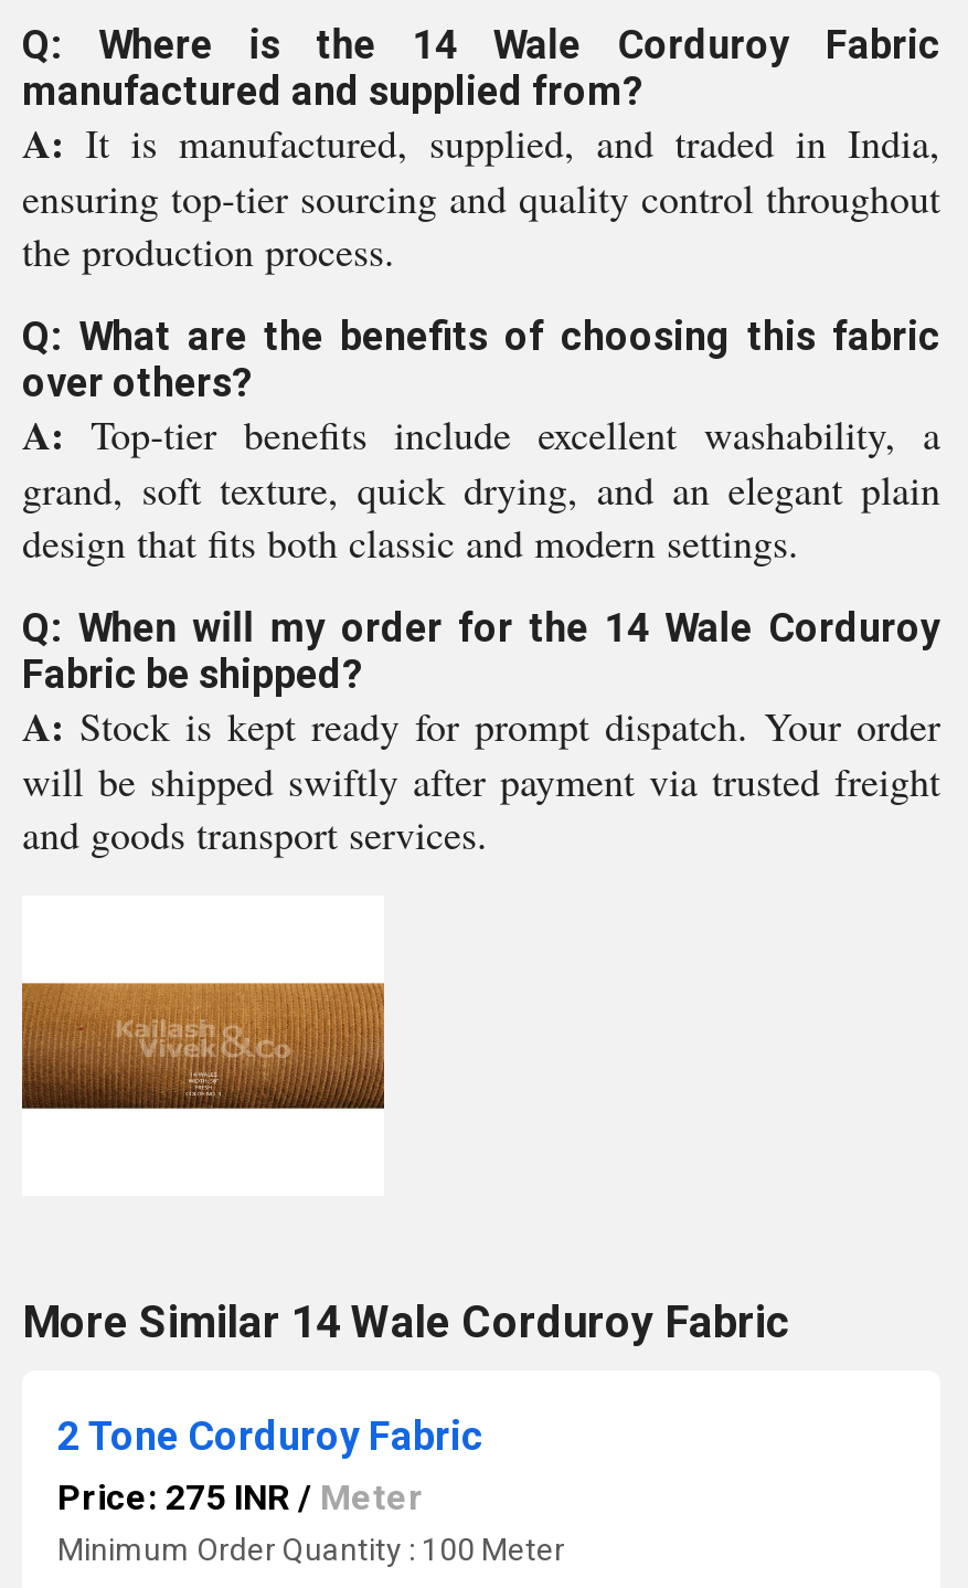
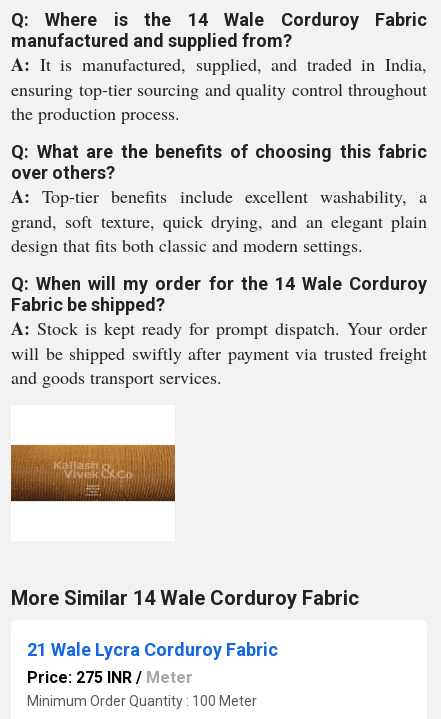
- 2 Tone Corduroy Fabric
+ 21 Wale Lycra Corduroy Fabric
